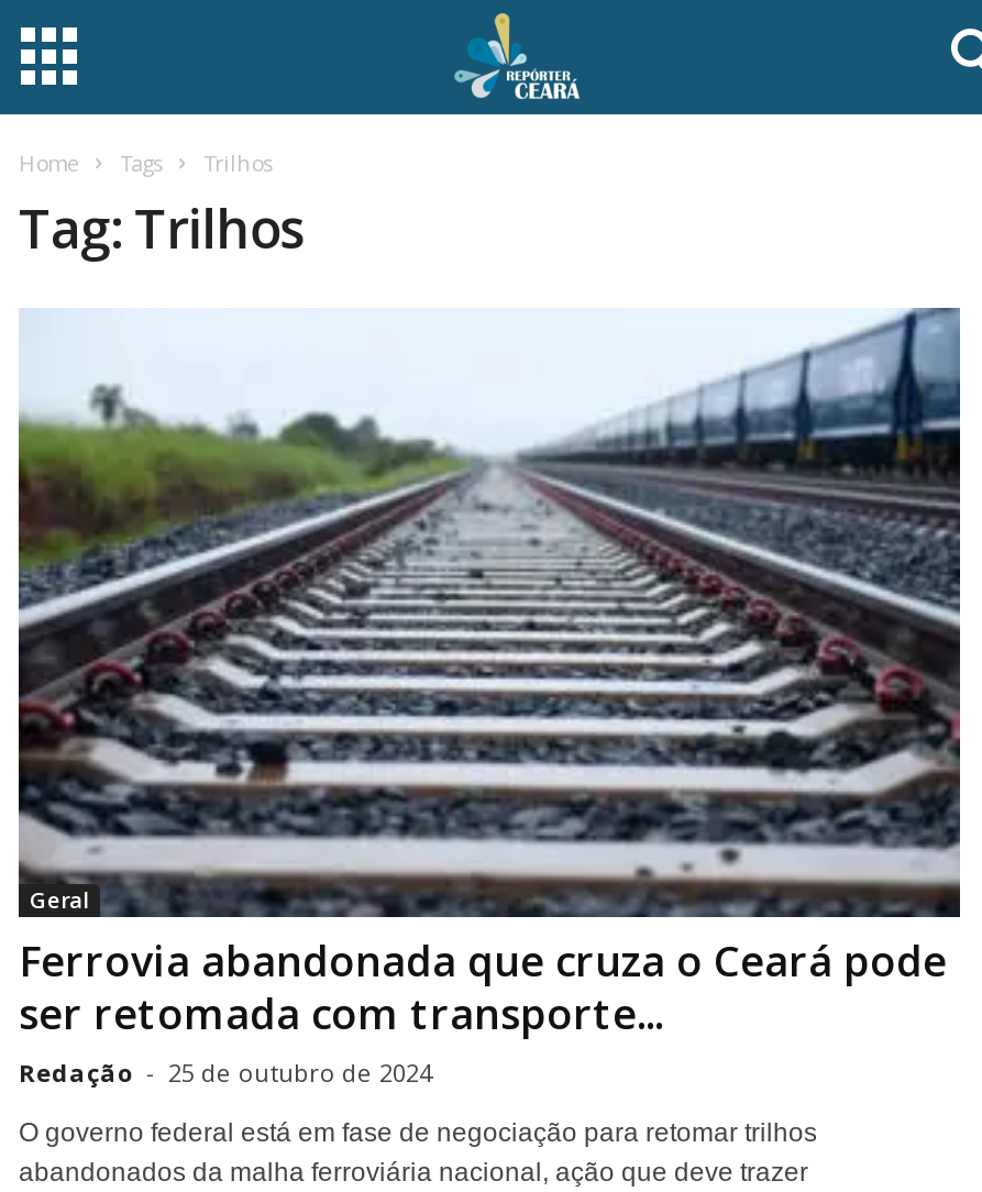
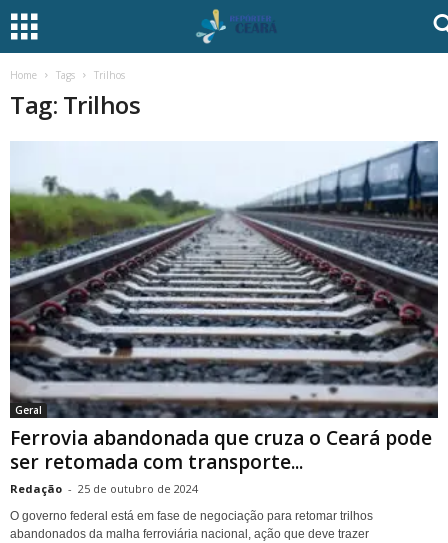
- [image]
+ [image]
